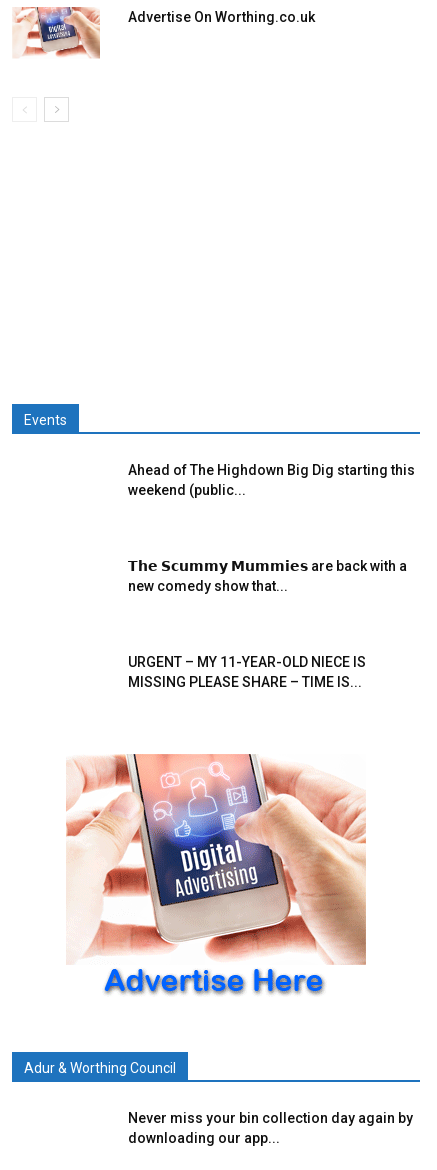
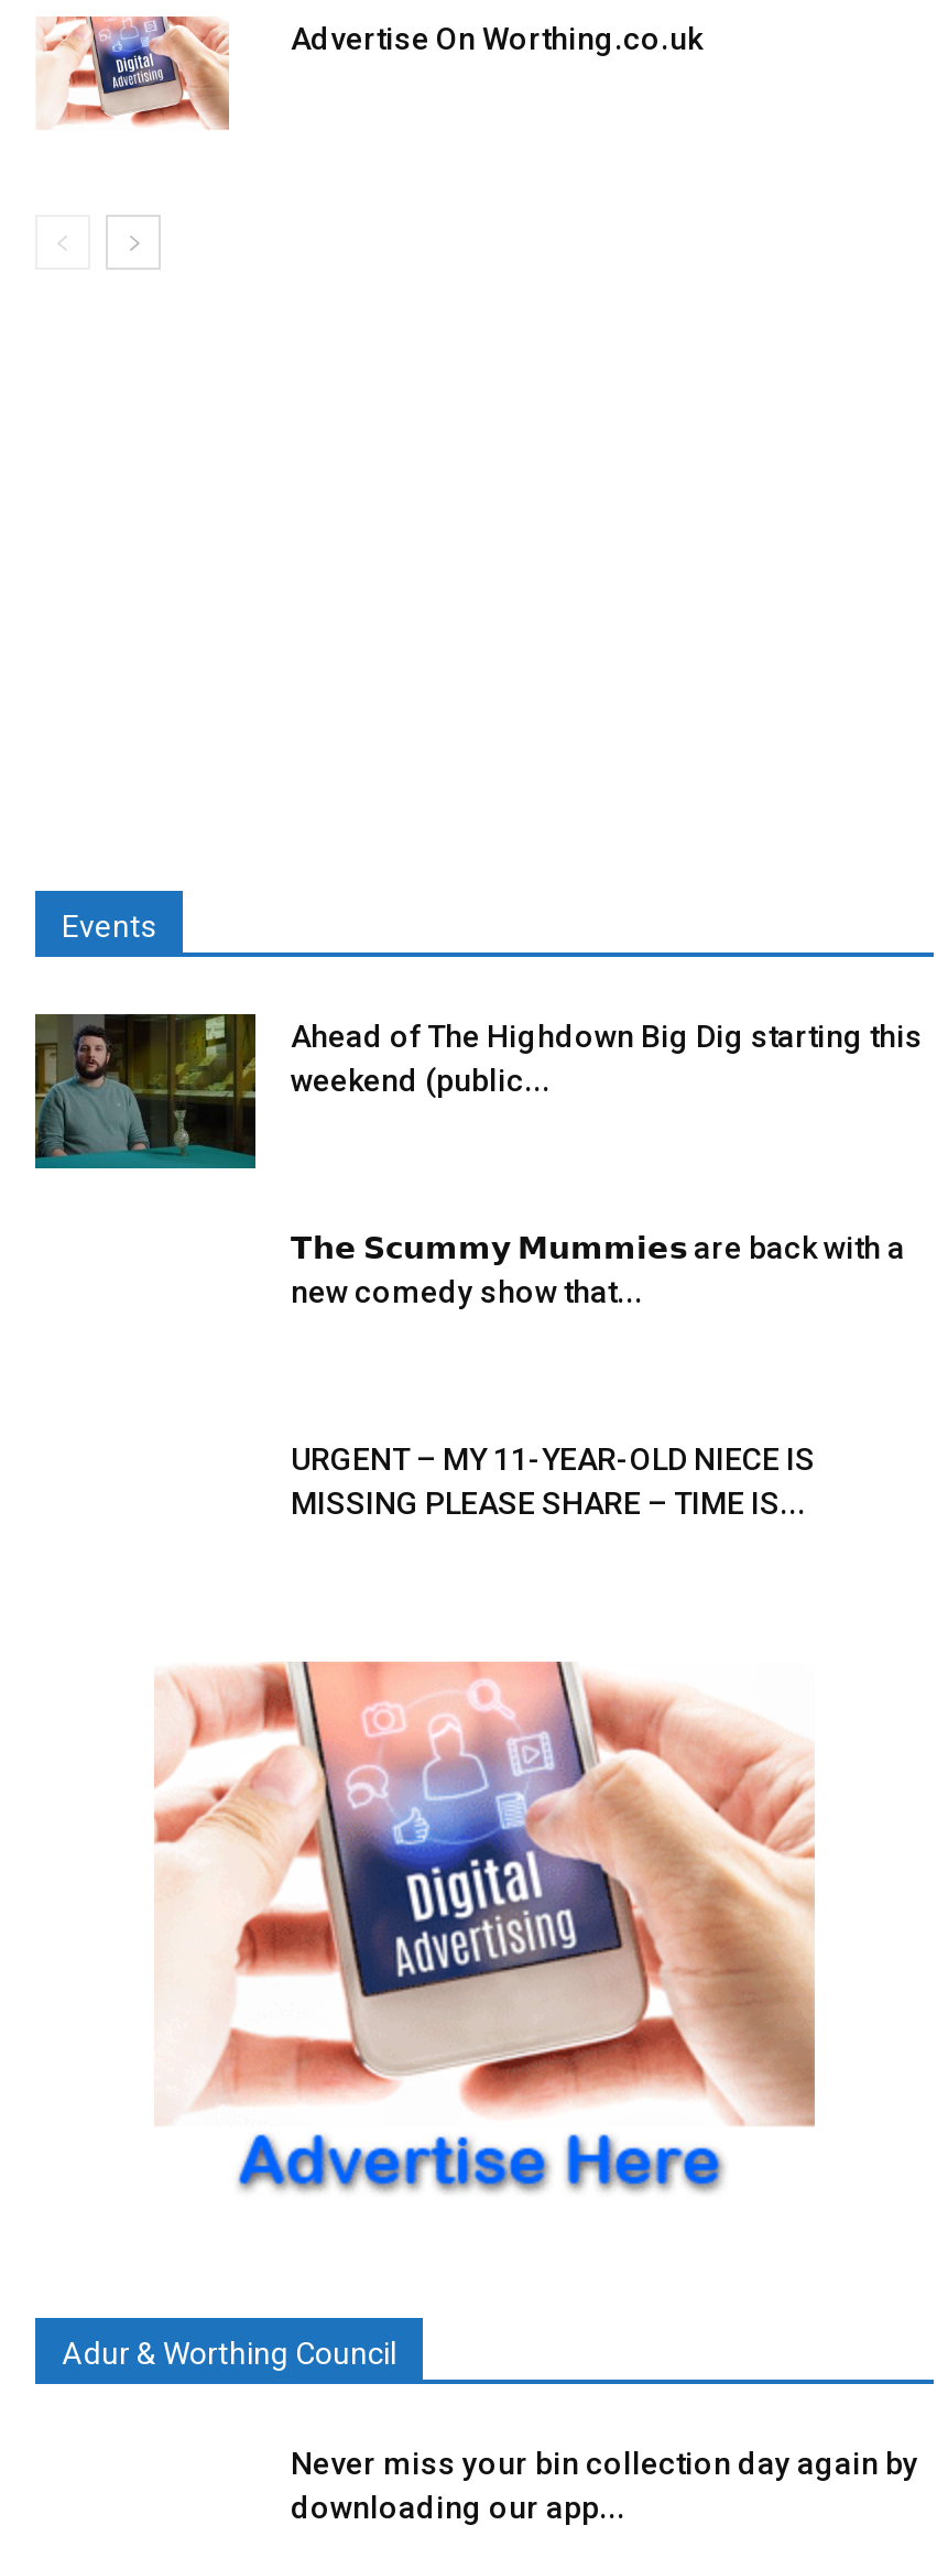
+ [image]
